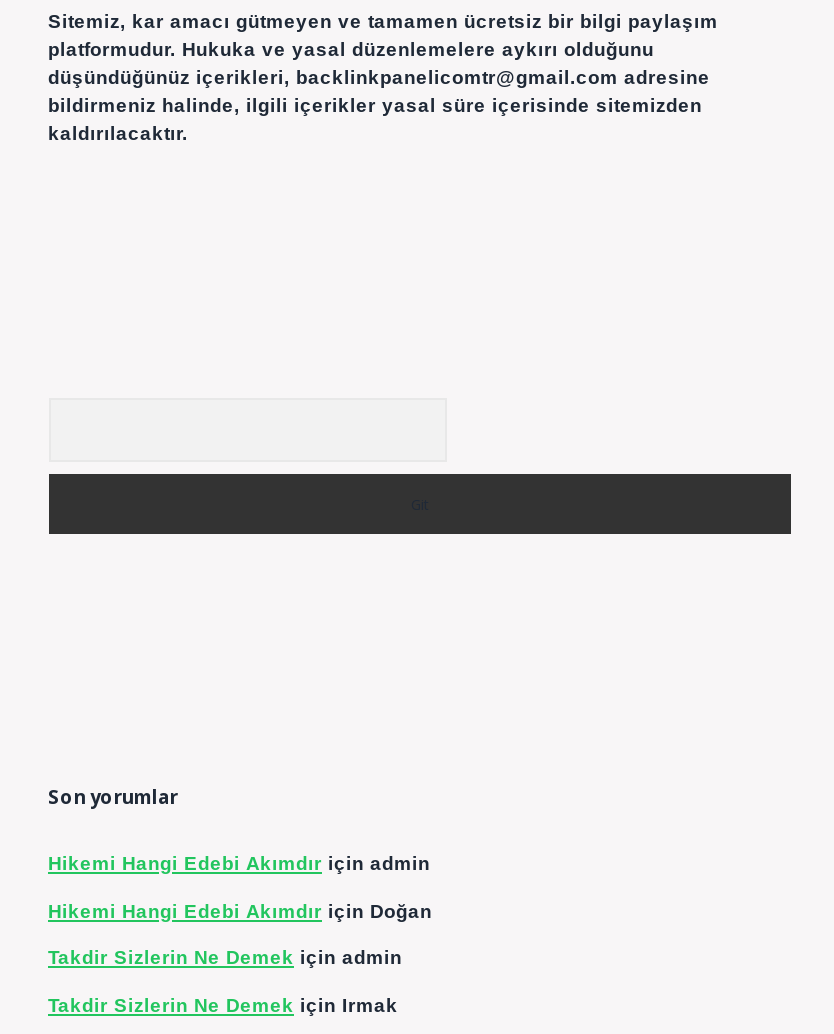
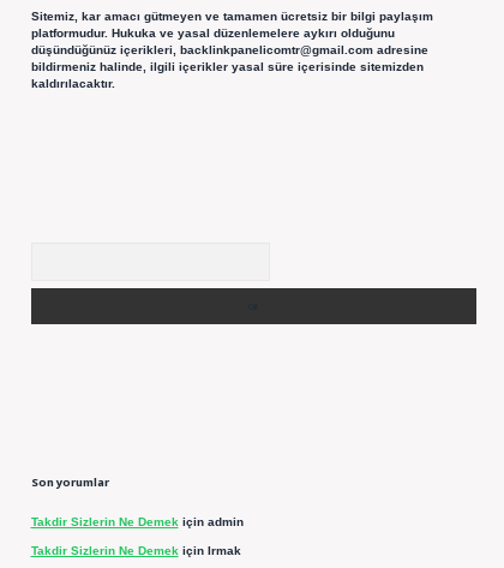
- Hikemi Hangi Edebi Akımdır için admin
- Hikemi Hangi Edebi Akımdır için Doğan
